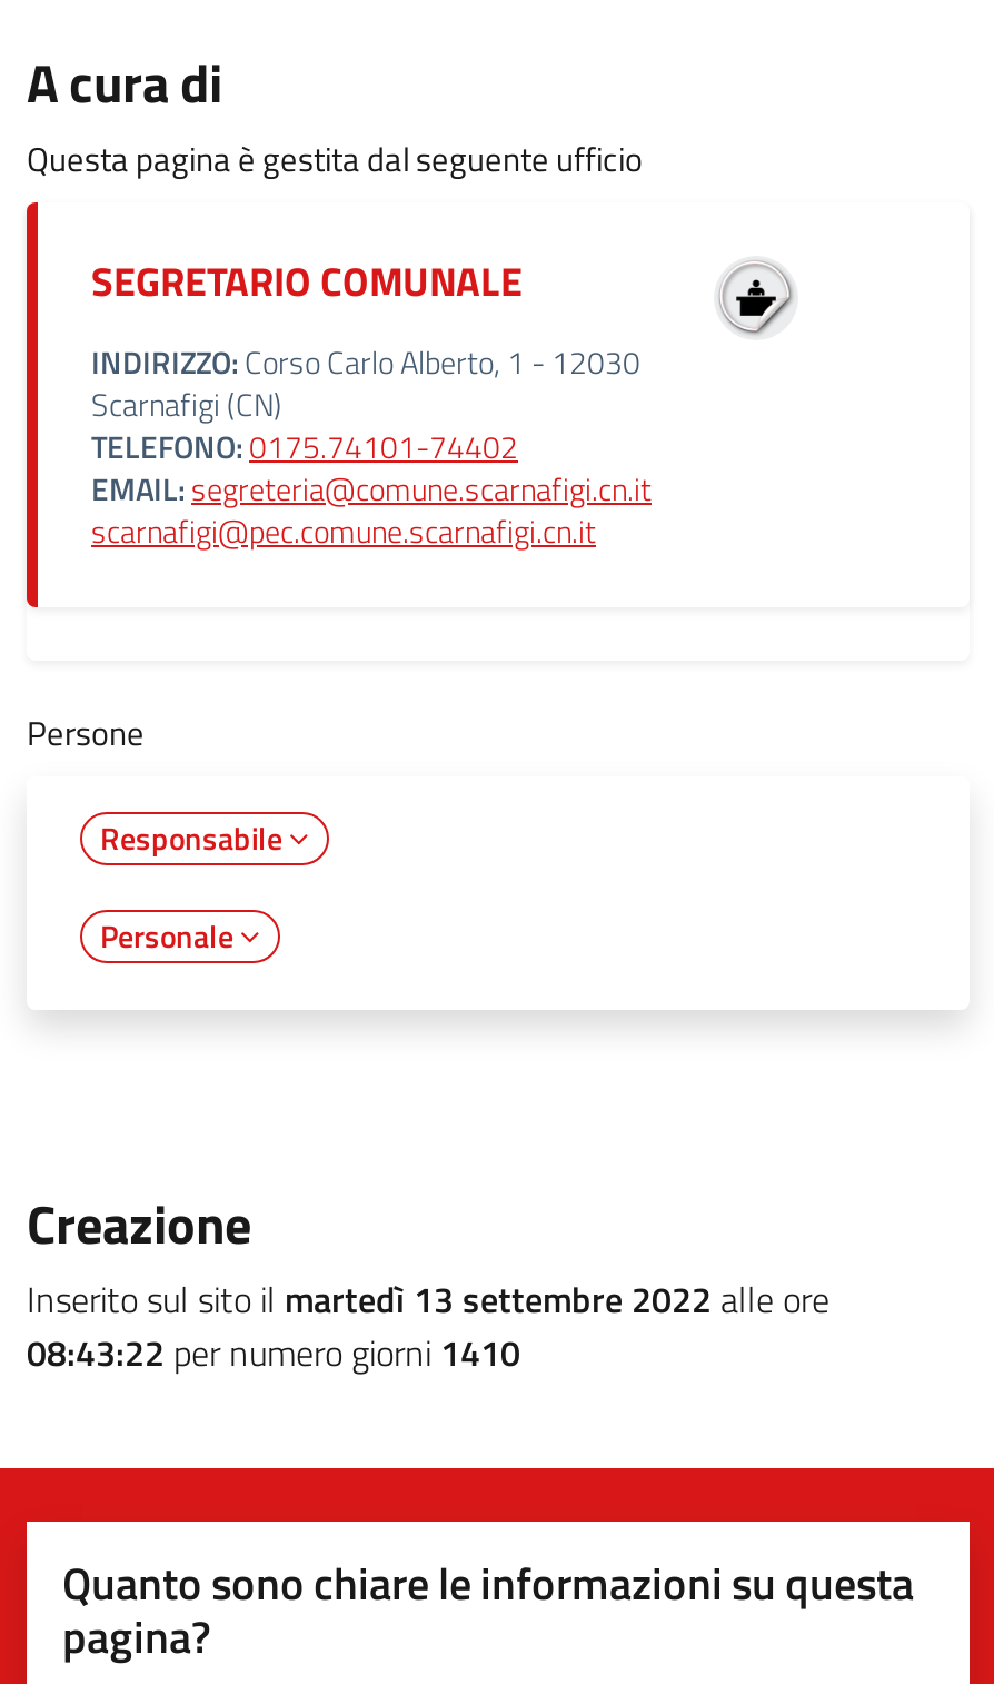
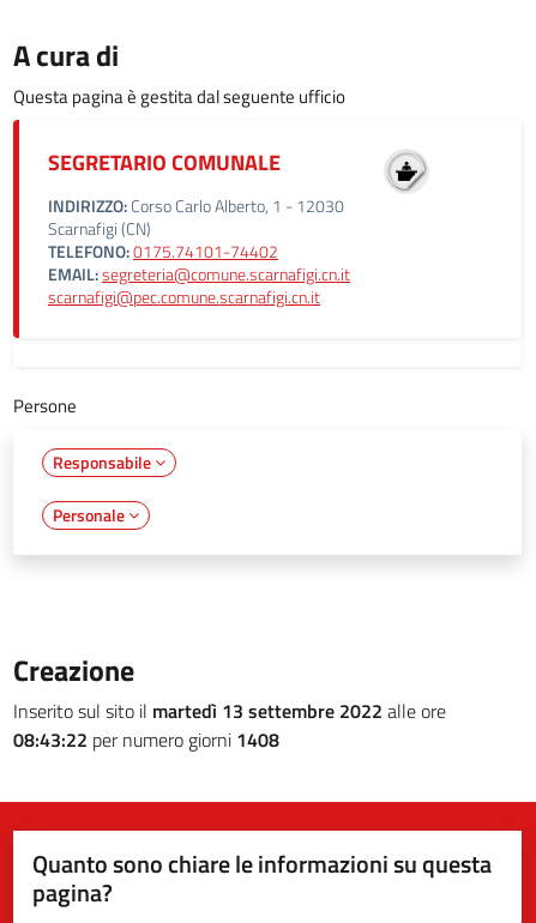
- 08:43:22 per numero giorni 1410
+ 08:43:22 per numero giorni 1408
